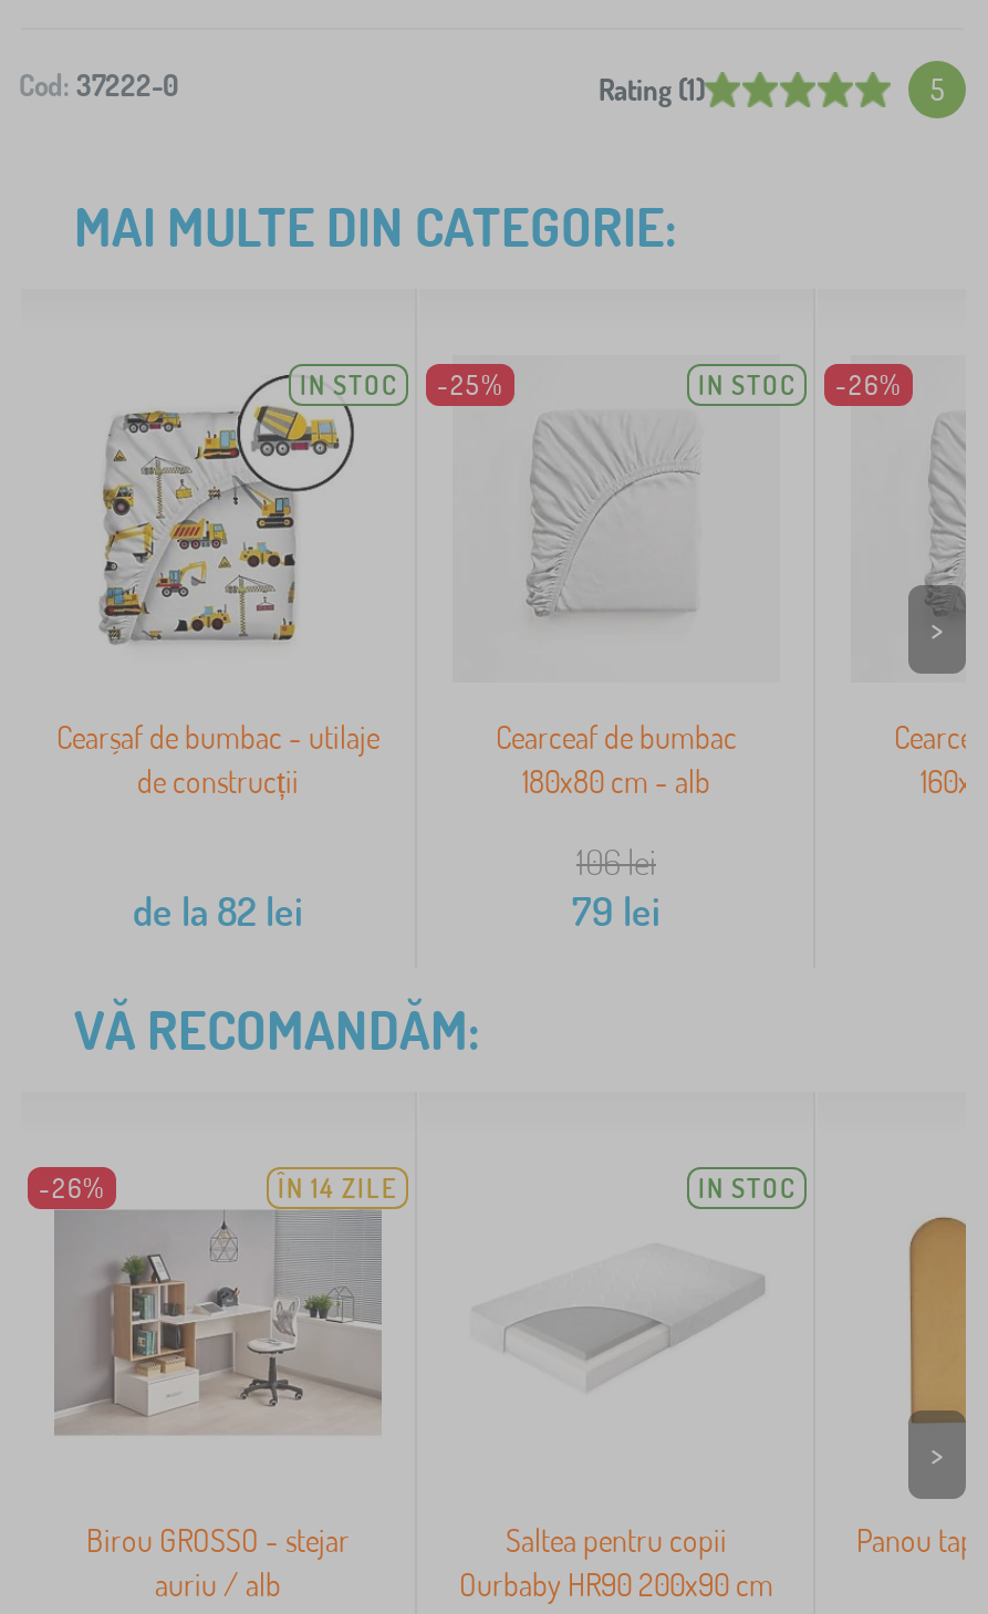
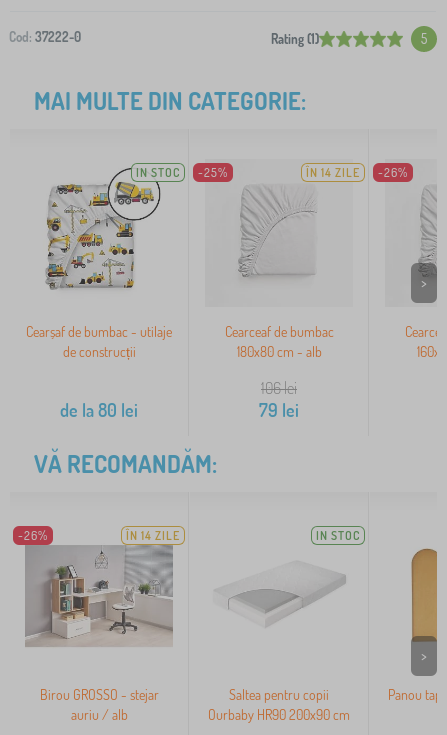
- IN STOC
+ ÎN 14 ZILE

- de la 82 lei
+ de la 80 lei
